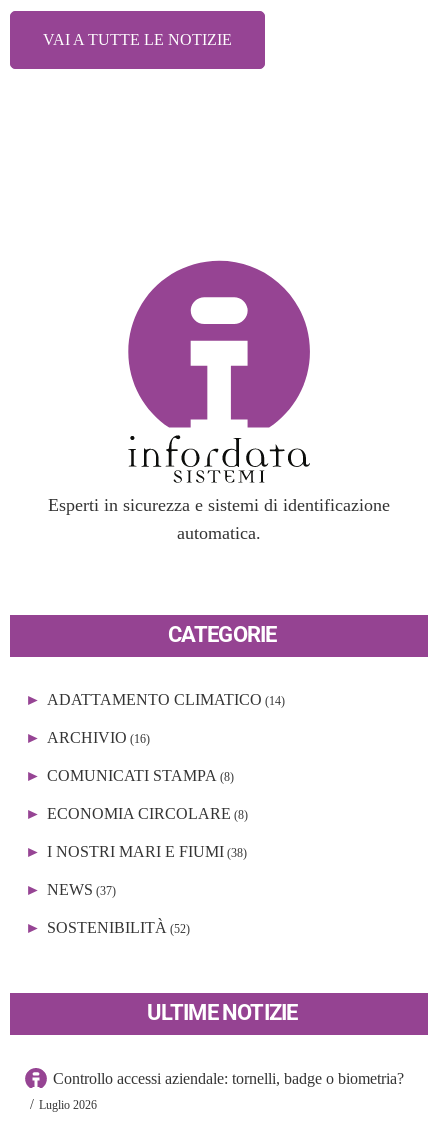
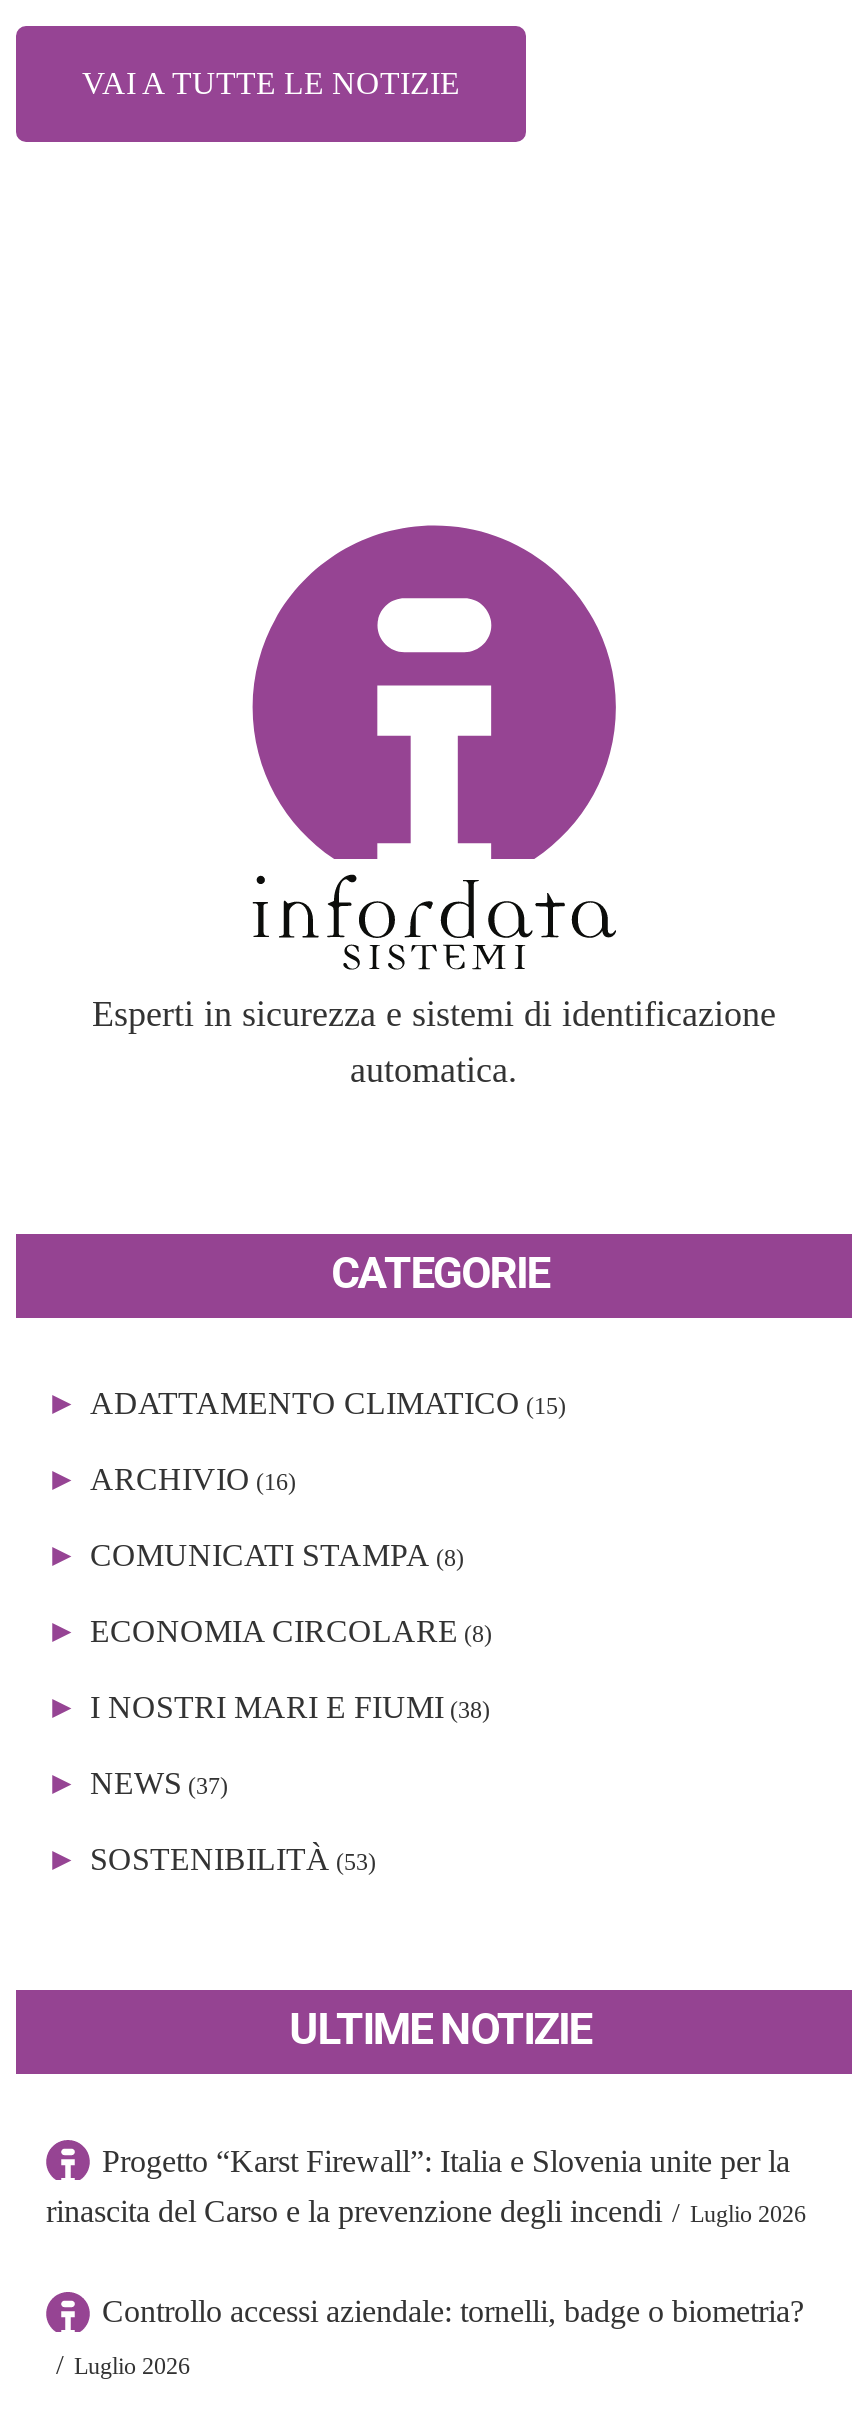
- ADATTAMENTO CLIMATICO (14)
+ ADATTAMENTO CLIMATICO (15)

- SOSTENIBILITÀ (52)
+ SOSTENIBILITÀ (53)

+ Progetto “Karst Firewall”: Italia e Slovenia unite per la
+ rinascita del Carso e la prevenzione degli incendi
+ Luglio 2026
